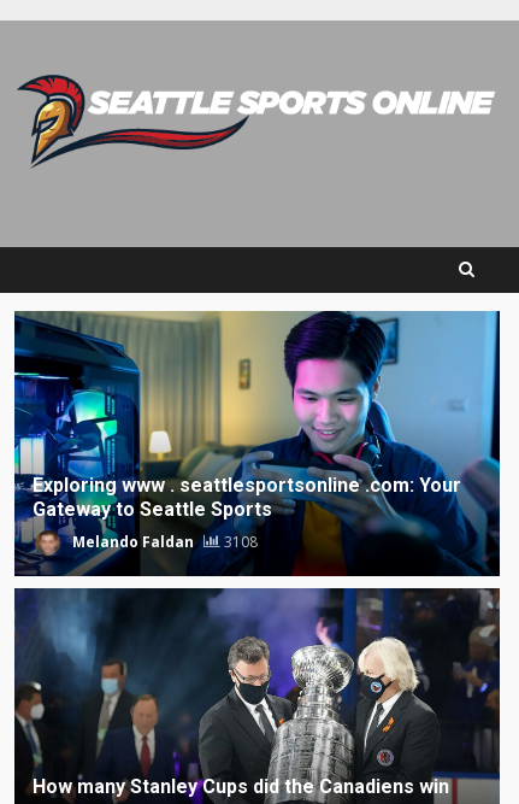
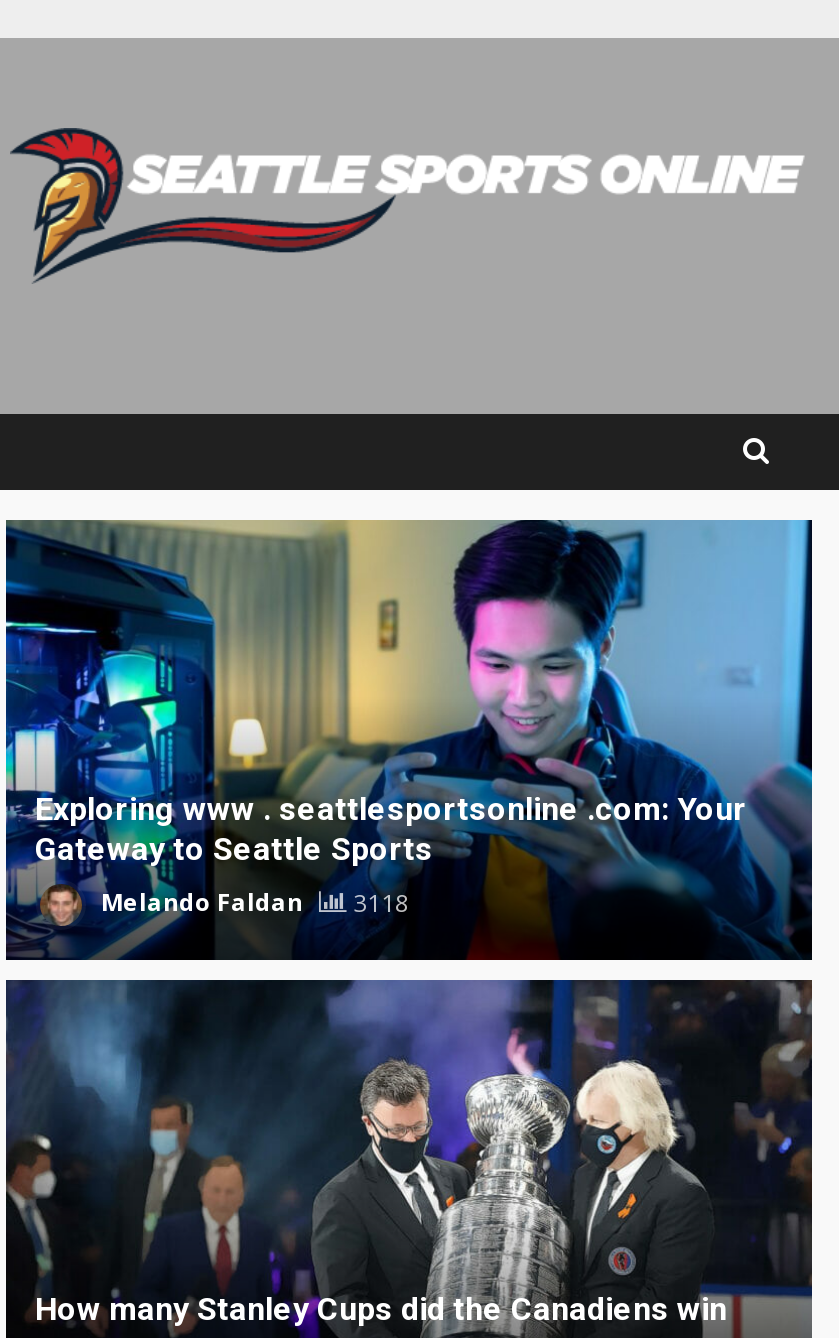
- Melando Faldan 3108
+ Melando Faldan 3118
